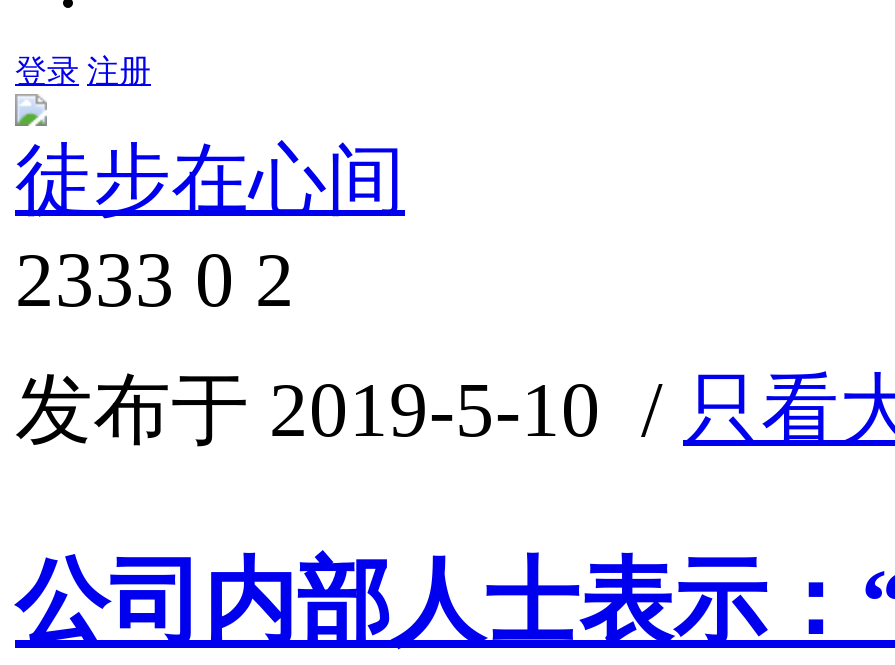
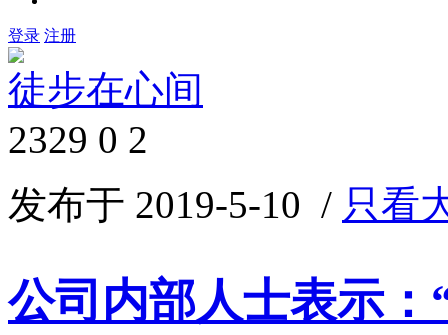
- 2333 0 2
+ 2329 0 2
